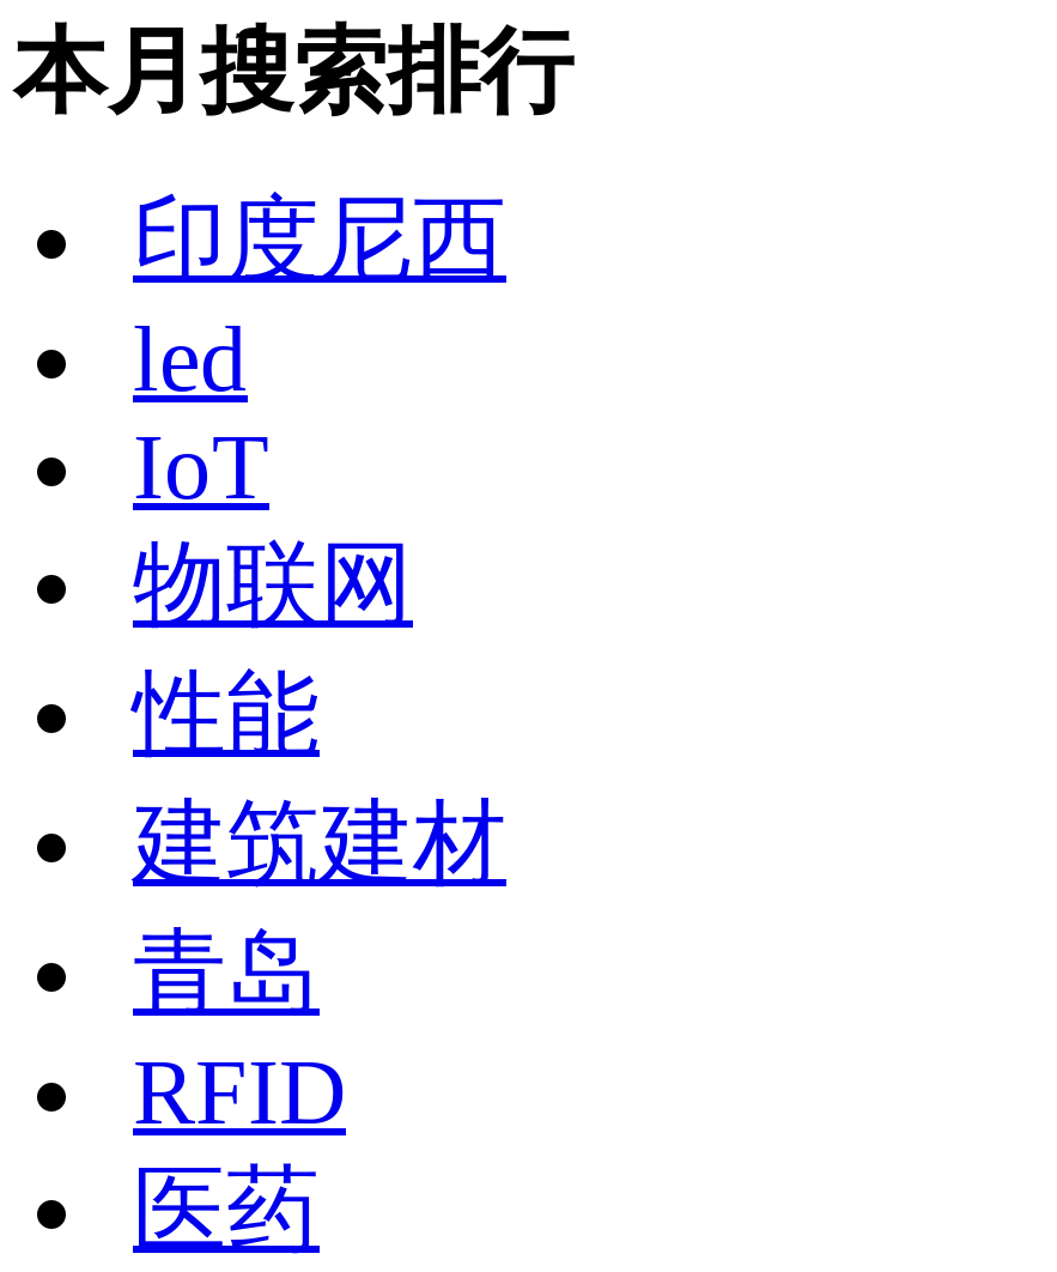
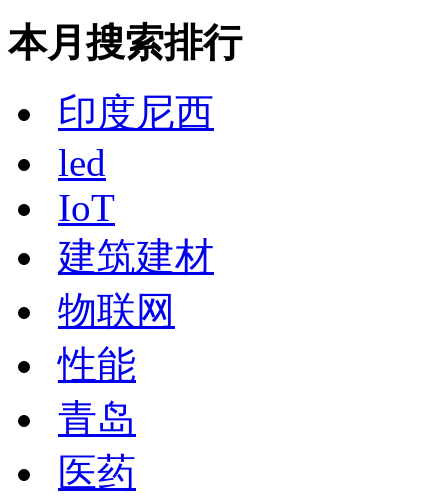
moved down: 物联网 | 性能

moved up: 建筑建材

- RFID
